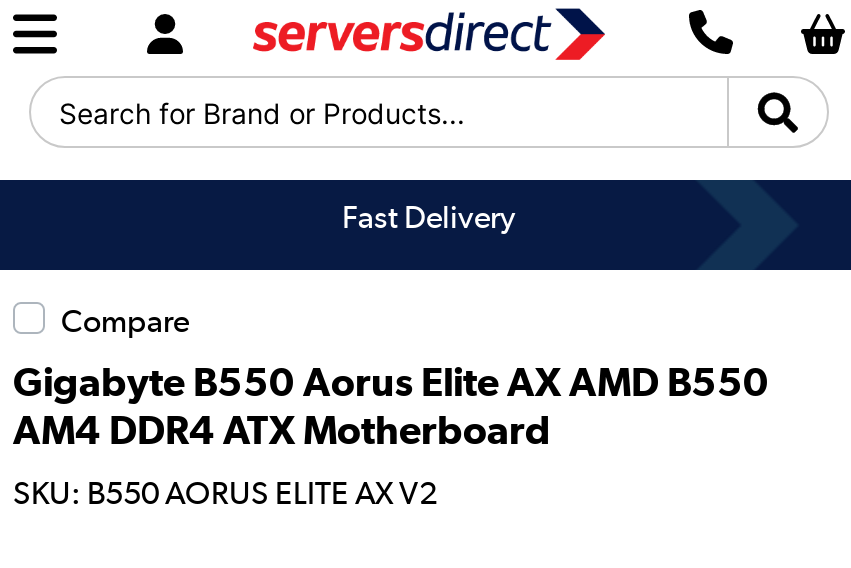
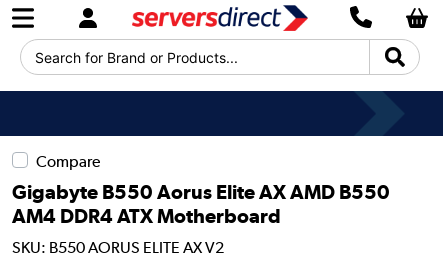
- Fast Delivery
